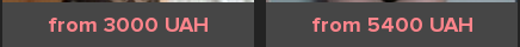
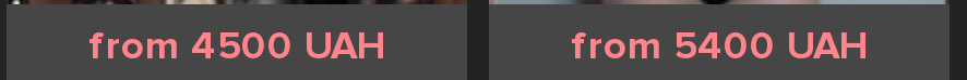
- from 3000 UAH
+ from 4500 UAH
